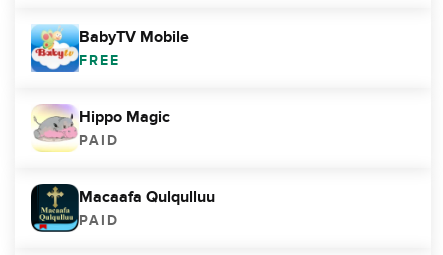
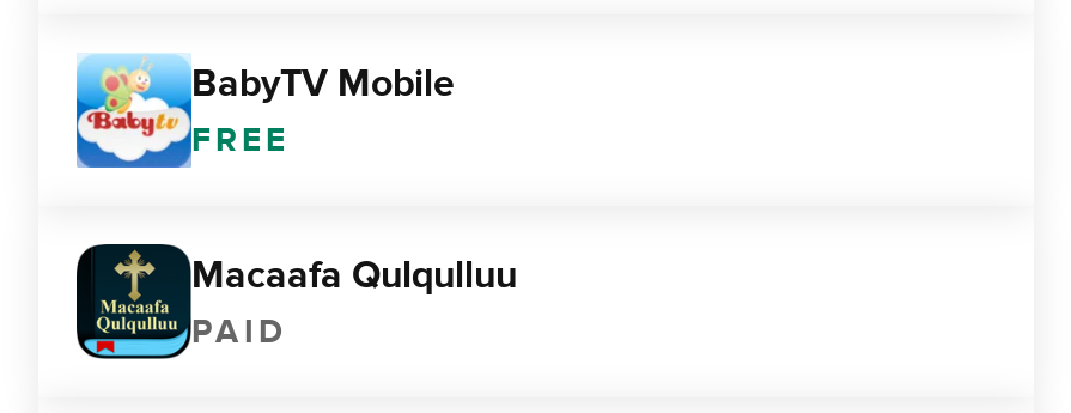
- [image]
- Hippo Magic
- PAID
